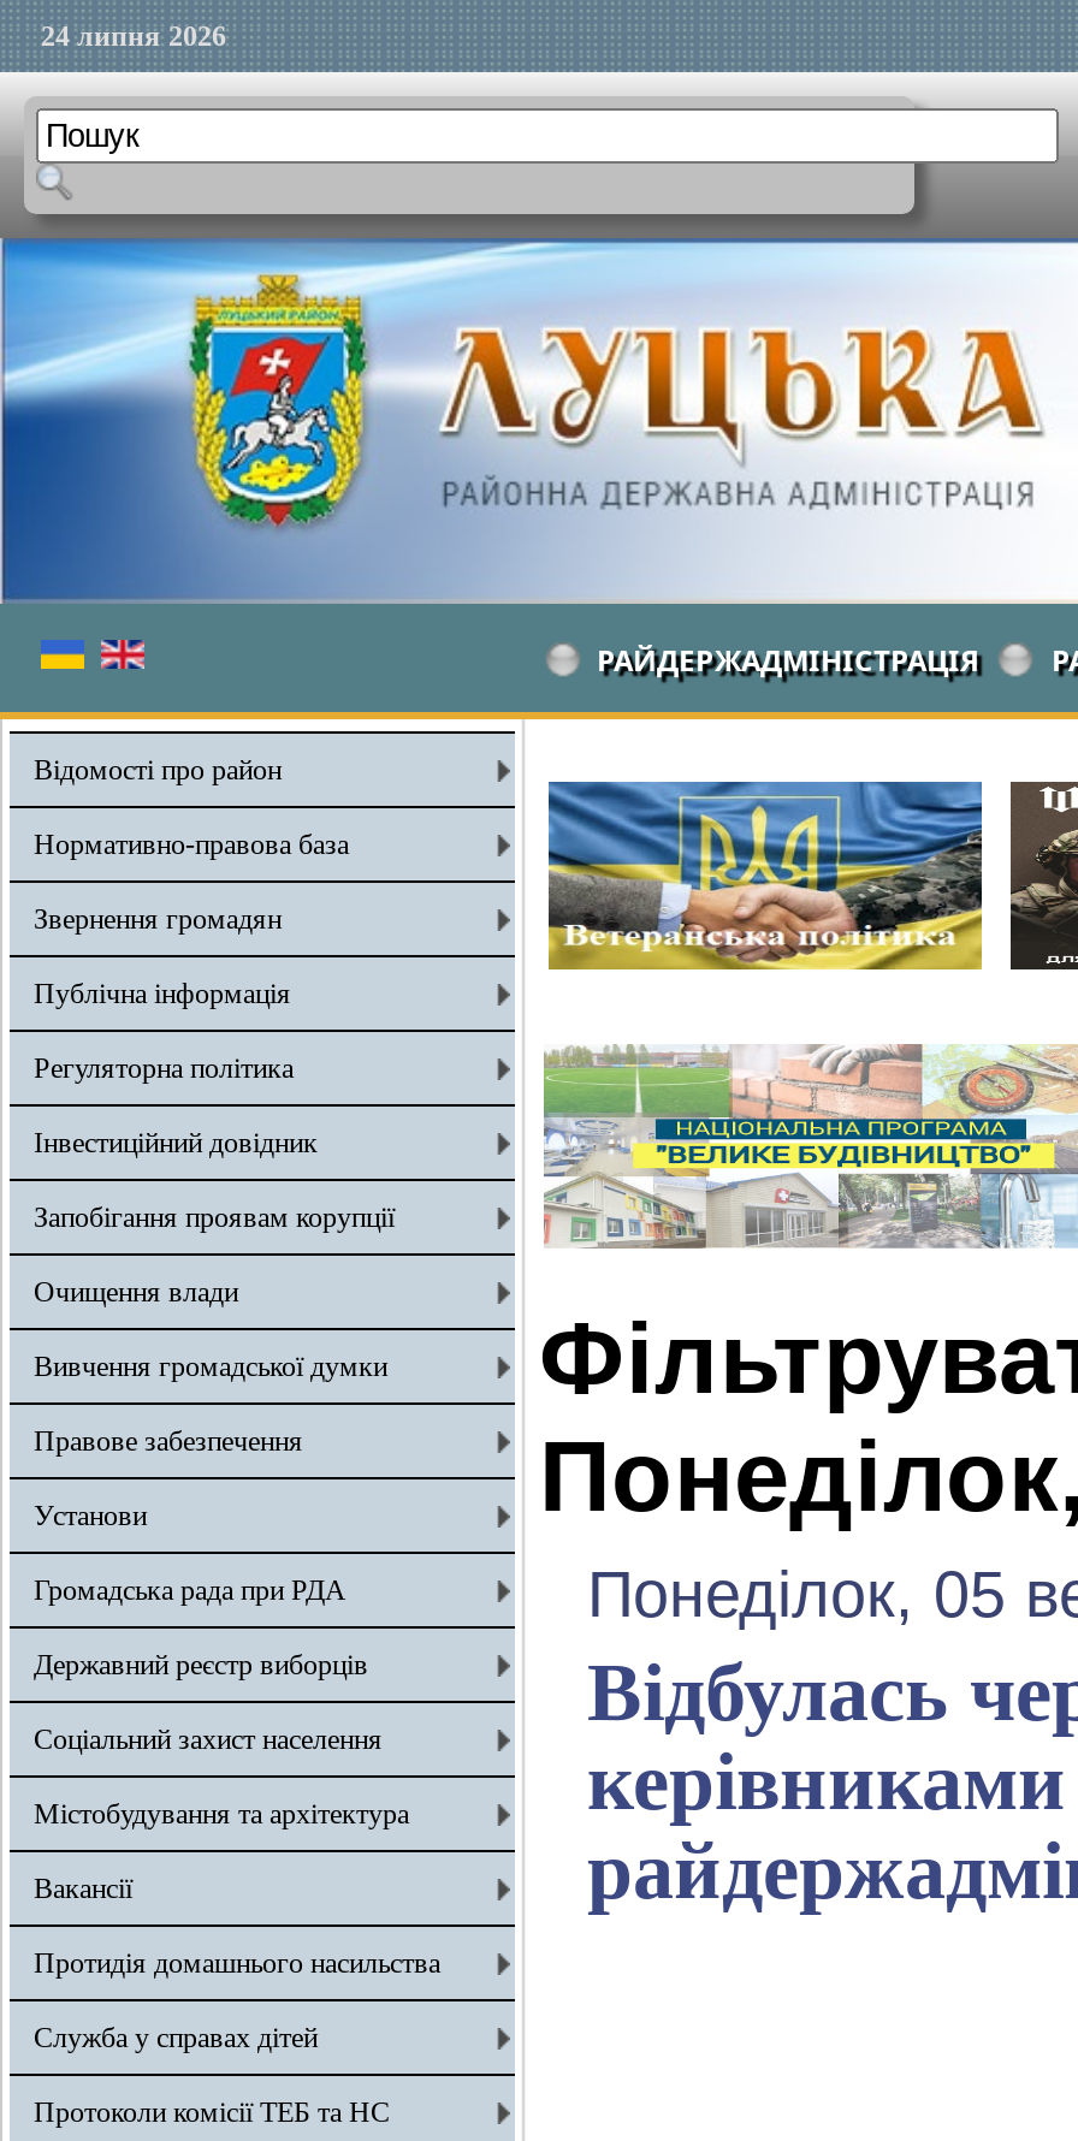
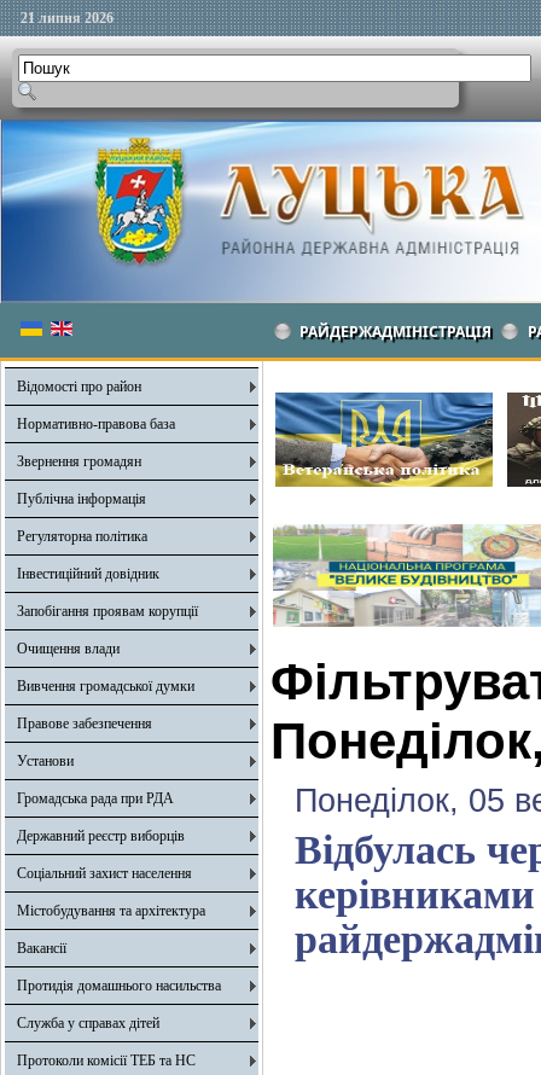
- 24 липня 2026
+ 21 липня 2026
